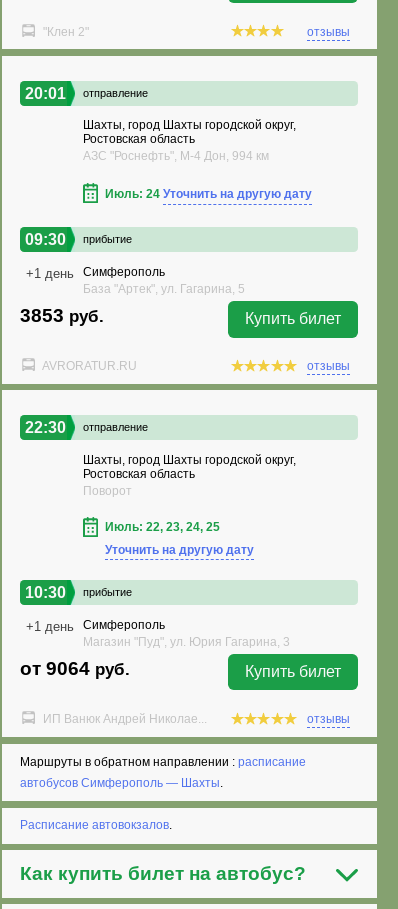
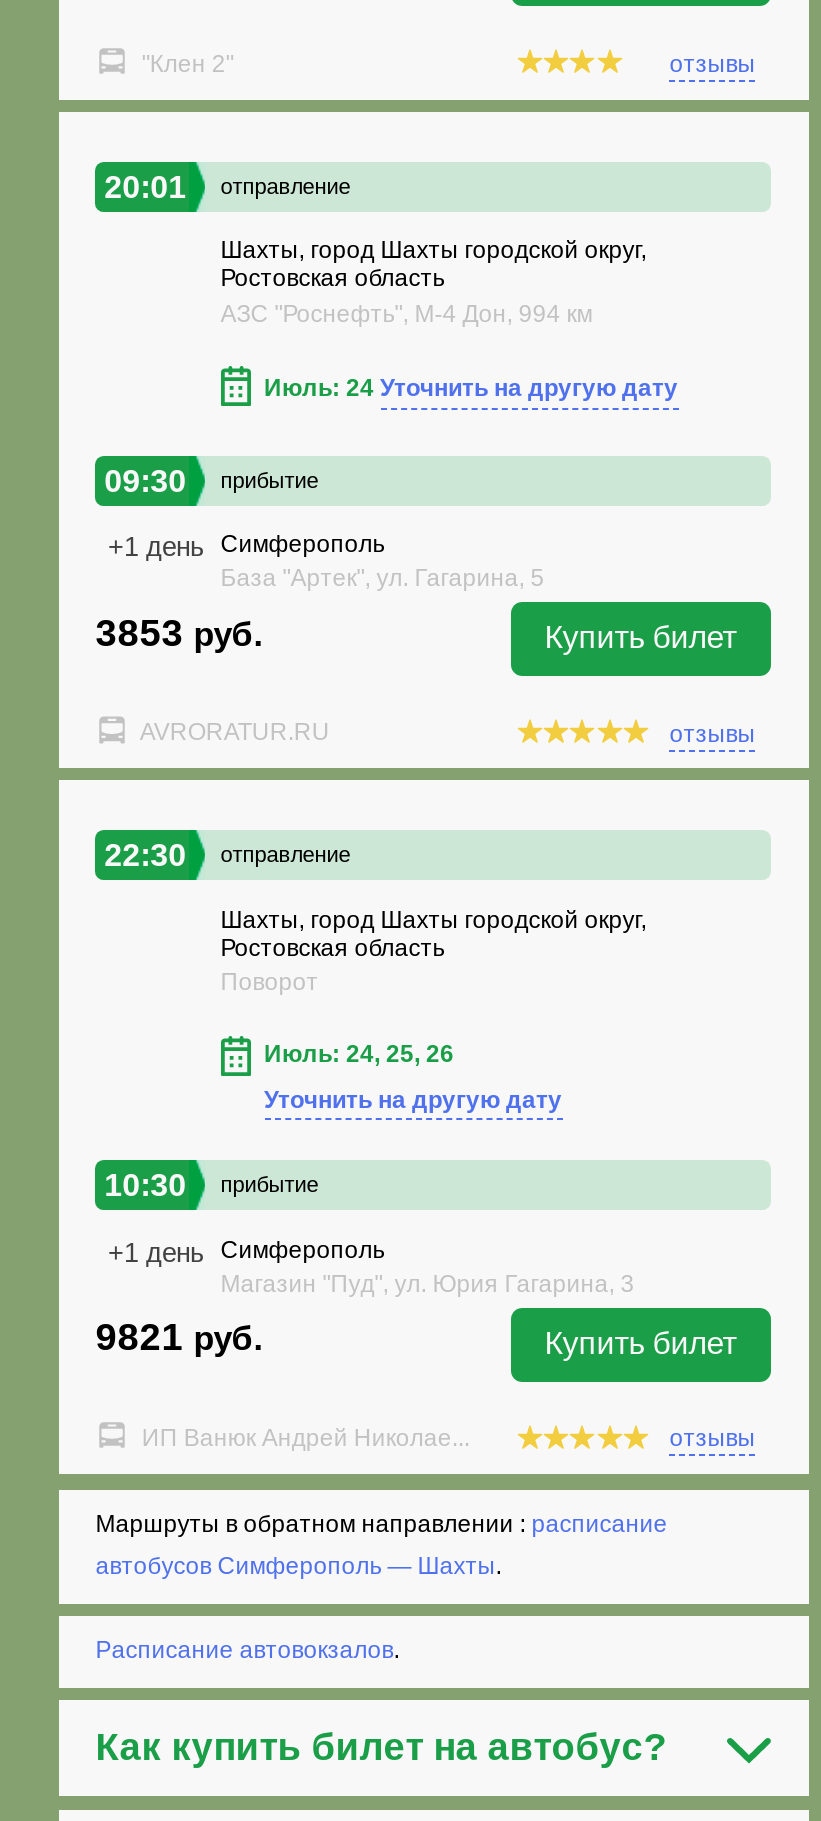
- Июль: 22, 23, 24, 25
+ Июль: 24, 25, 26

- от 9064 руб.
+ 9821 руб.
